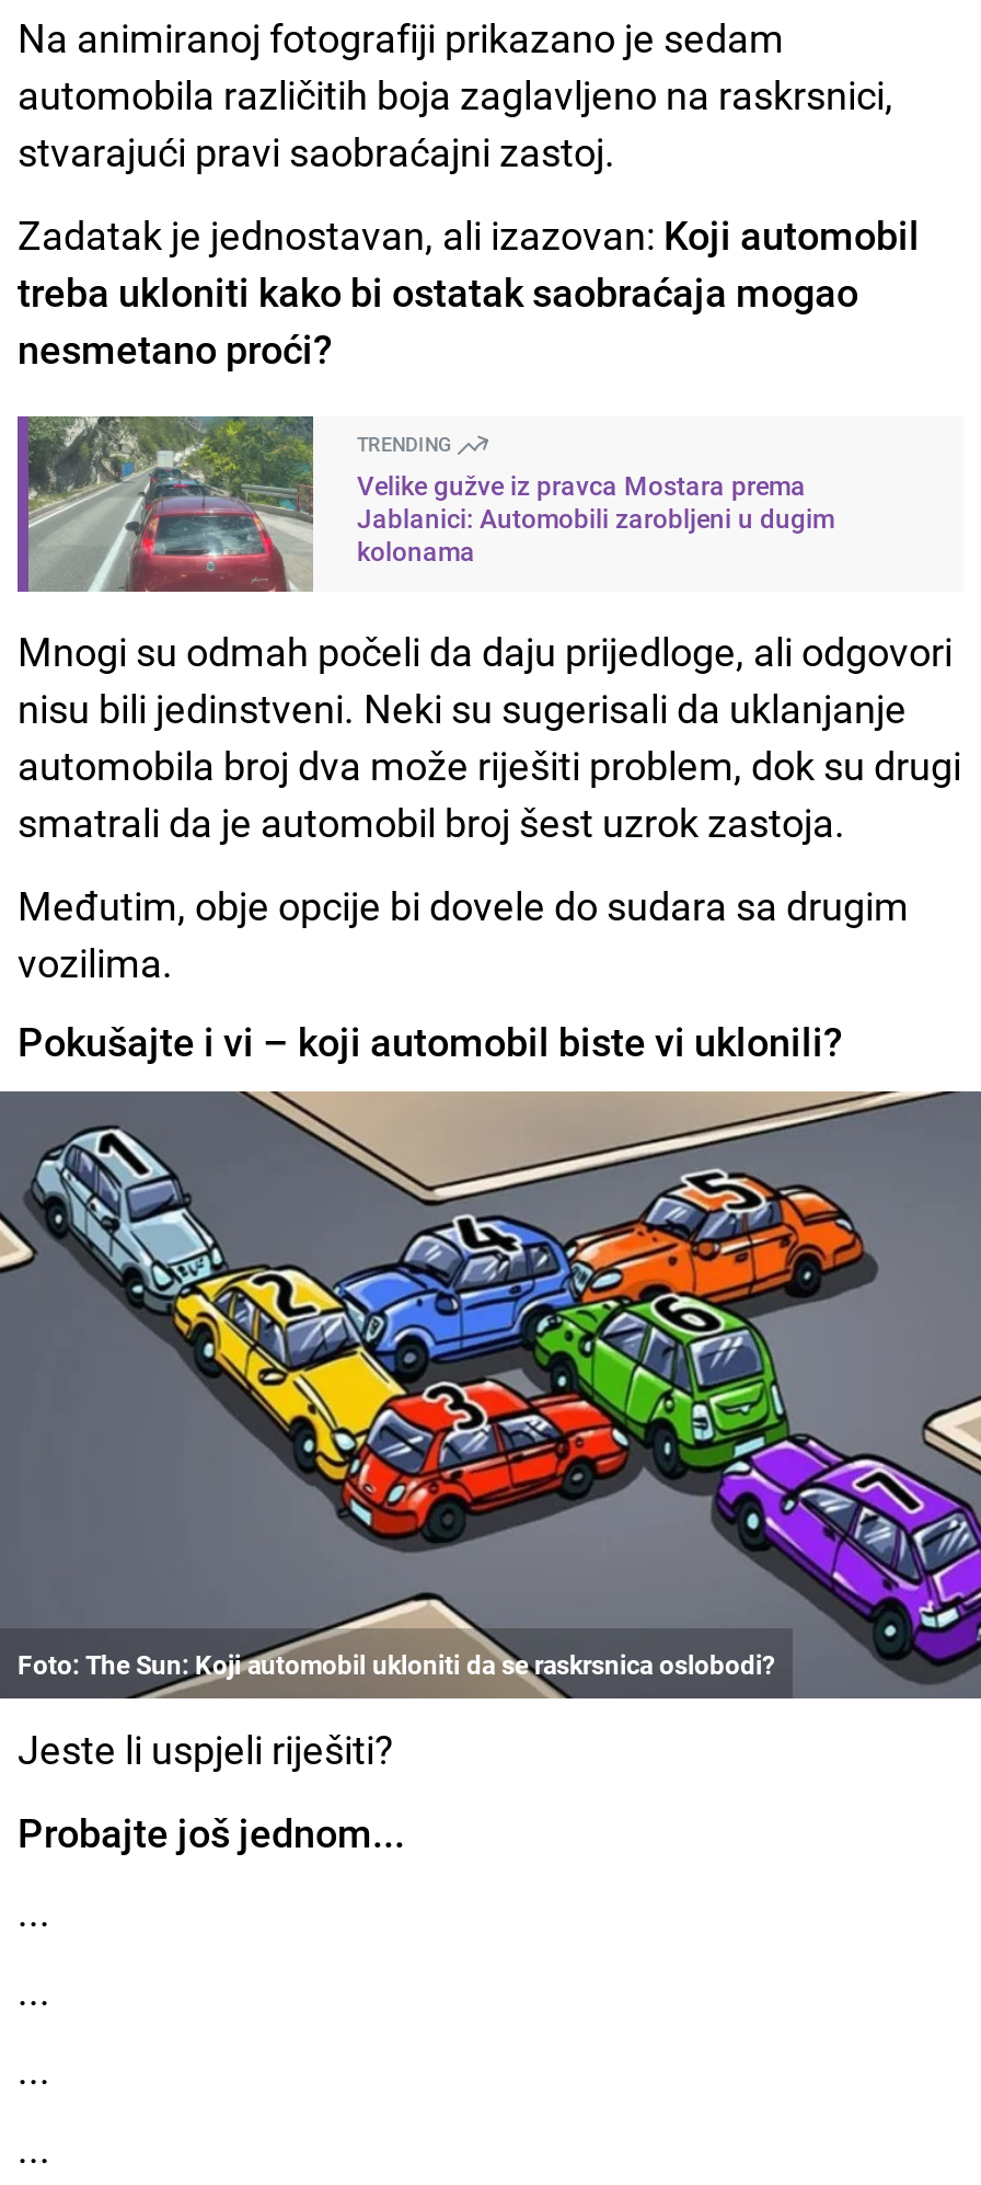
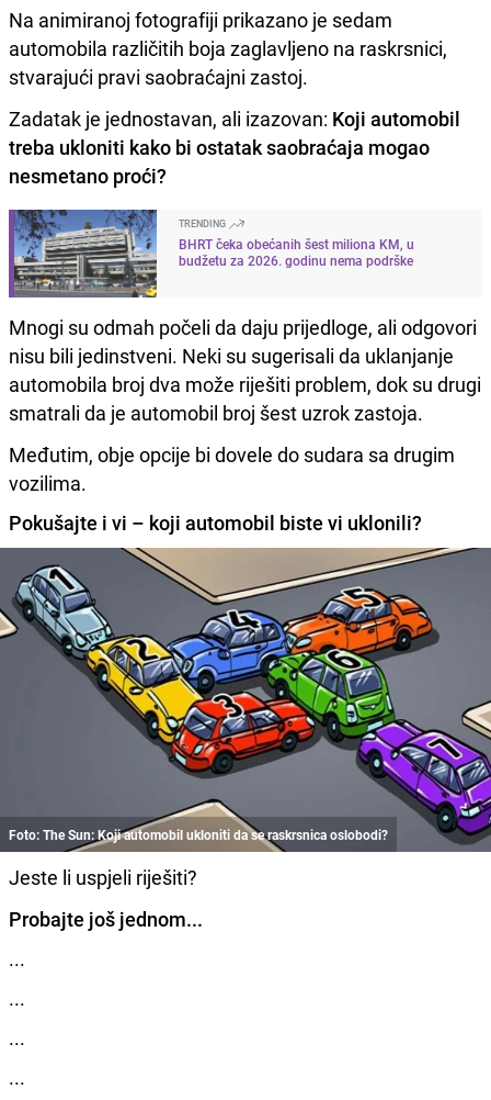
- [image]
- Velike gužve iz pravca Mostara prema
- Jablanici: Automobili zarobljeni u dugim
- kolonama
+ [image]
+ BHRT čeka obećanih šest miliona KM, u
+ budžetu za 2026. godinu nema podrške
